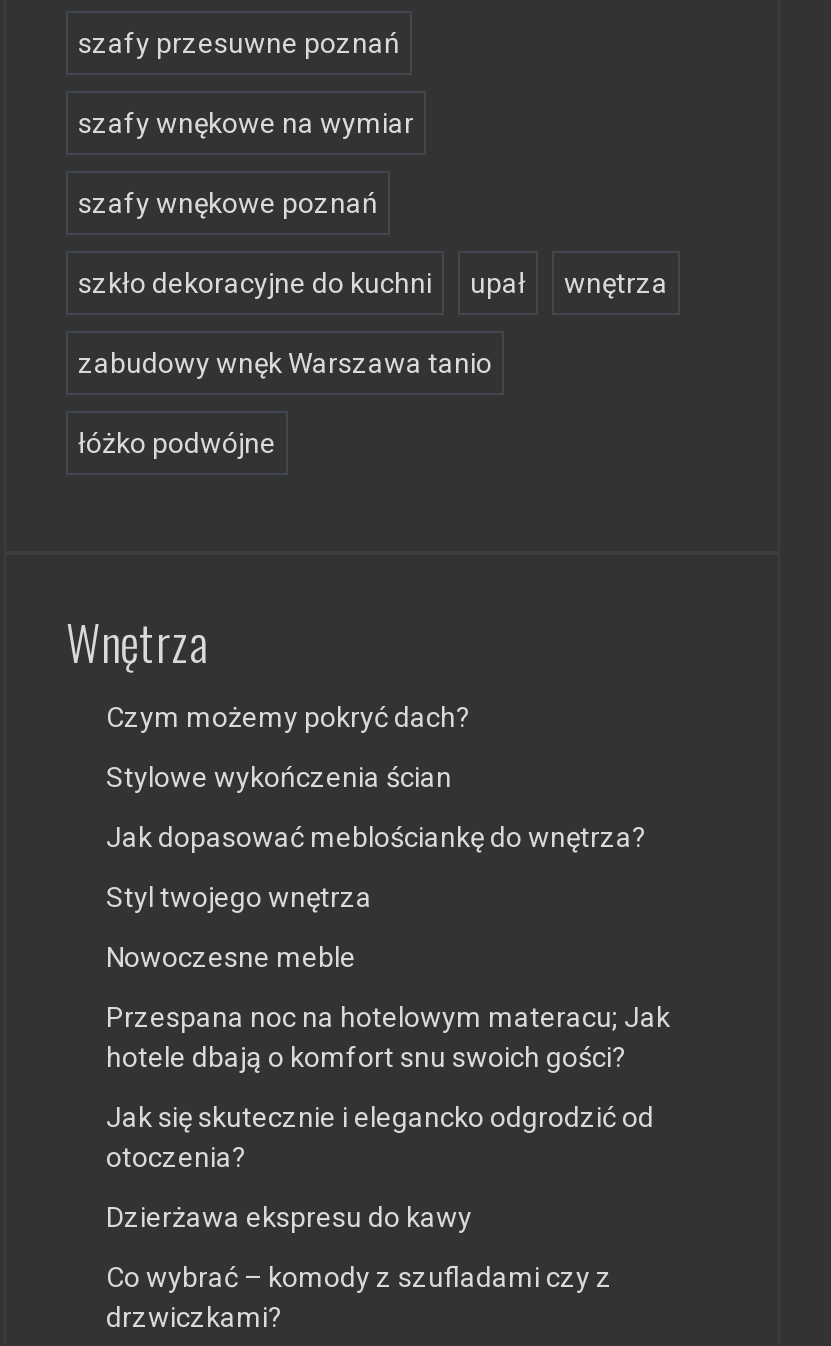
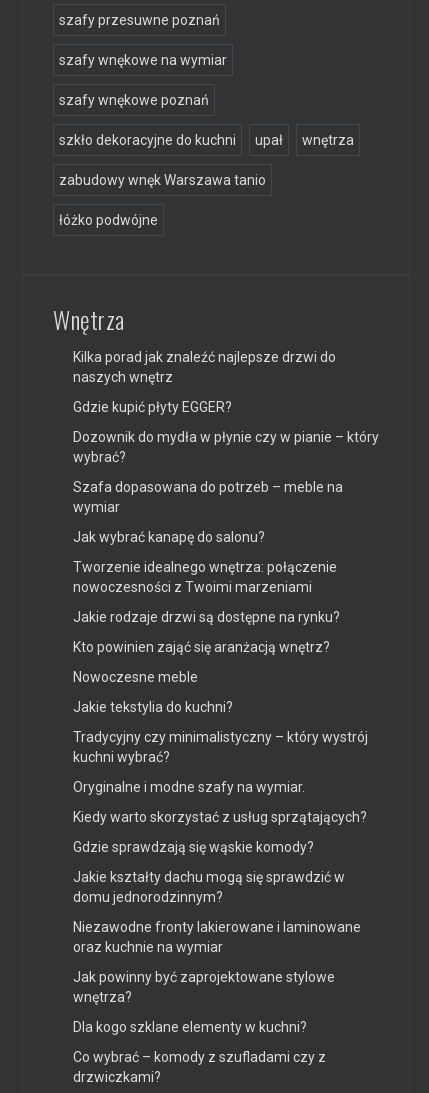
- Czym możemy pokryć dach?
- Stylowe wykończenia ścian
- Jak dopasować meblościankę do wnętrza?
- Styl twojego wnętrza
+ Kilka porad jak znaleźć najlepsze drzwi do
+ naszych wnętrz
+ Gdzie kupić płyty EGGER?
+ Dozownik do mydła w płynie czy w pianie – który
+ wybrać?
+ Szafa dopasowana do potrzeb – meble na
+ wymiar
+ Jak wybrać kanapę do salonu?
+ Tworzenie idealnego wnętrza: połączenie
+ nowoczesności z Twoimi marzeniami
+ Jakie rodzaje drzwi są dostępne na rynku?
+ Kto powinien zająć się aranżacją wnętrz?

- Przespana noc na hotelowym materacu; Jak
- hotele dbają o komfort snu swoich gości?
- Jak się skutecznie i elegancko odgrodzić od
- otoczenia?
- Dzierżawa ekspresu do kawy
+ Jakie tekstylia do kuchni?
+ Tradycyjny czy minimalistyczny – który wystrój
+ kuchni wybrać?
+ Oryginalne i modne szafy na wymiar.
+ Kiedy warto skorzystać z usług sprzątających?
+ Gdzie sprawdzają się wąskie komody?
+ Jakie kształty dachu mogą się sprawdzić w
+ domu jednorodzinnym?
+ Niezawodne fronty lakierowane i laminowane
+ oraz kuchnie na wymiar
+ Jak powinny być zaprojektowane stylowe
+ wnętrza?
+ Dla kogo szklane elementy w kuchni?
